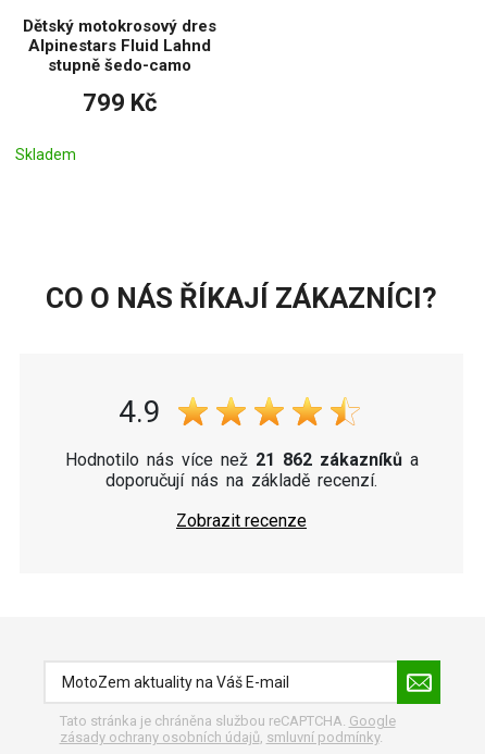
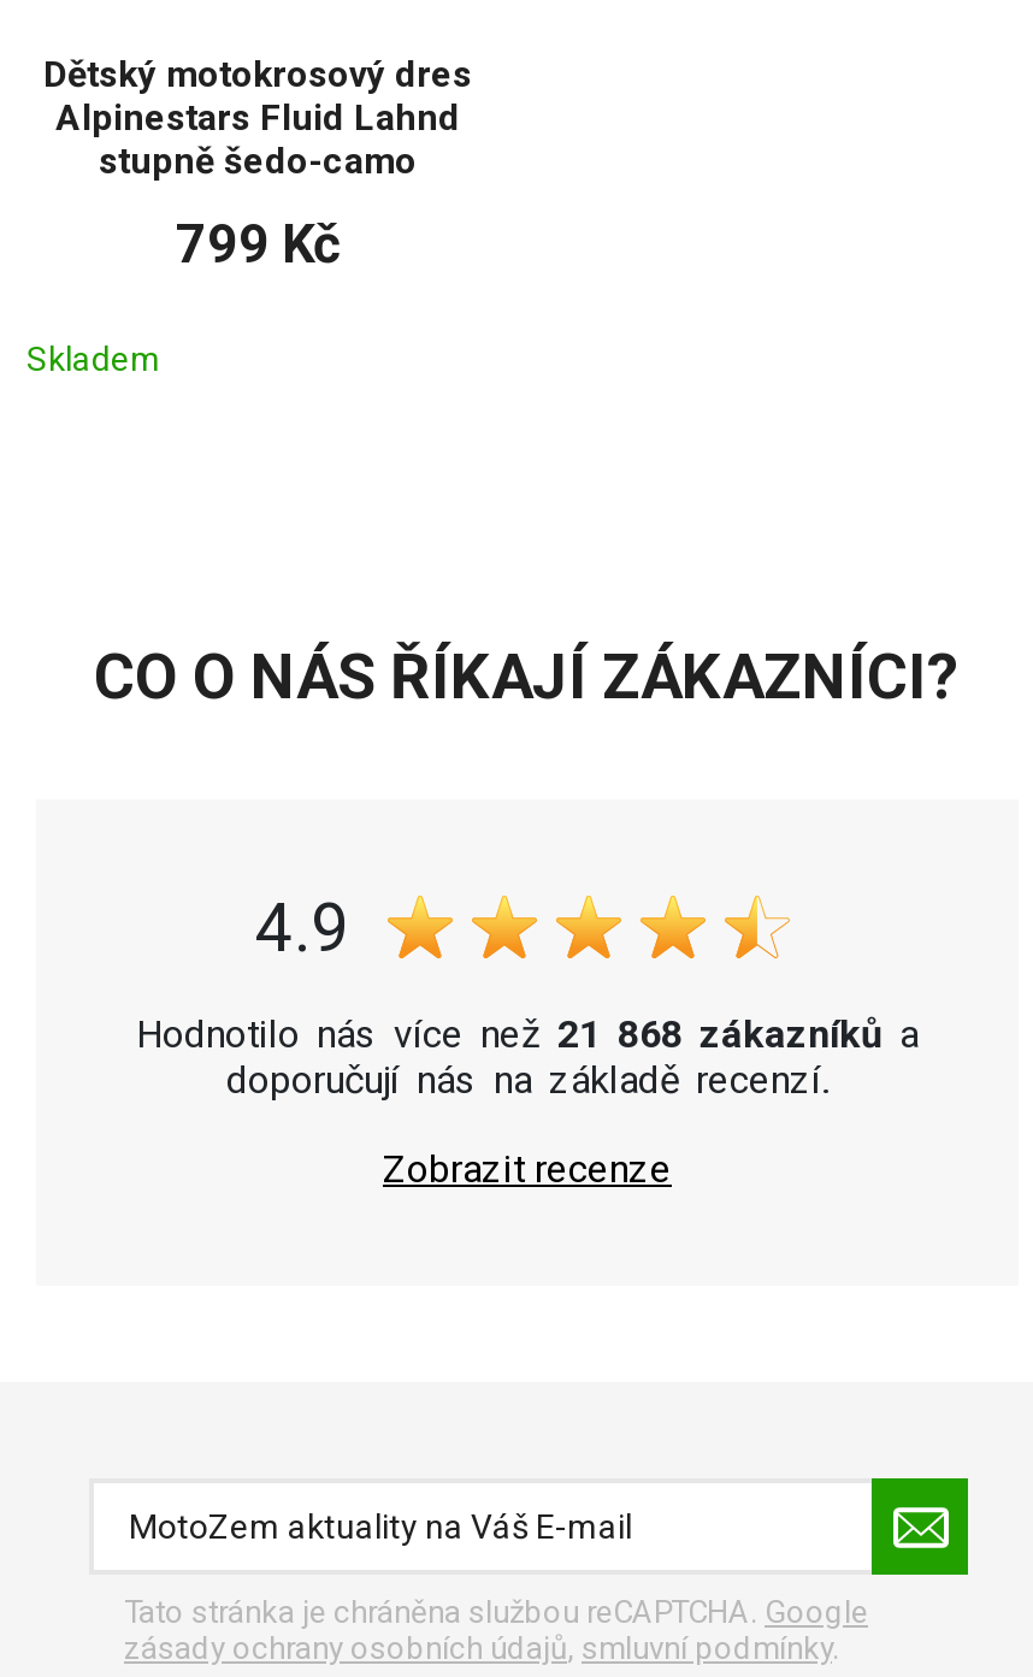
- Hodnotilo nás více než 21 862 zákazníků a
+ Hodnotilo nás více než 21 868 zákazníků a
